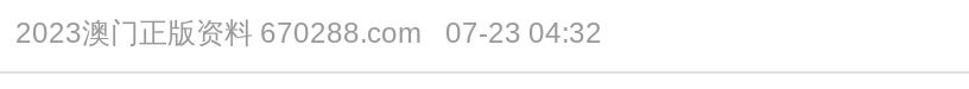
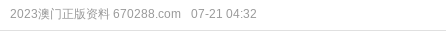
- 2023澳门正版资料 670288.com 07-23 04:32
+ 2023澳门正版资料 670288.com 07-21 04:32
